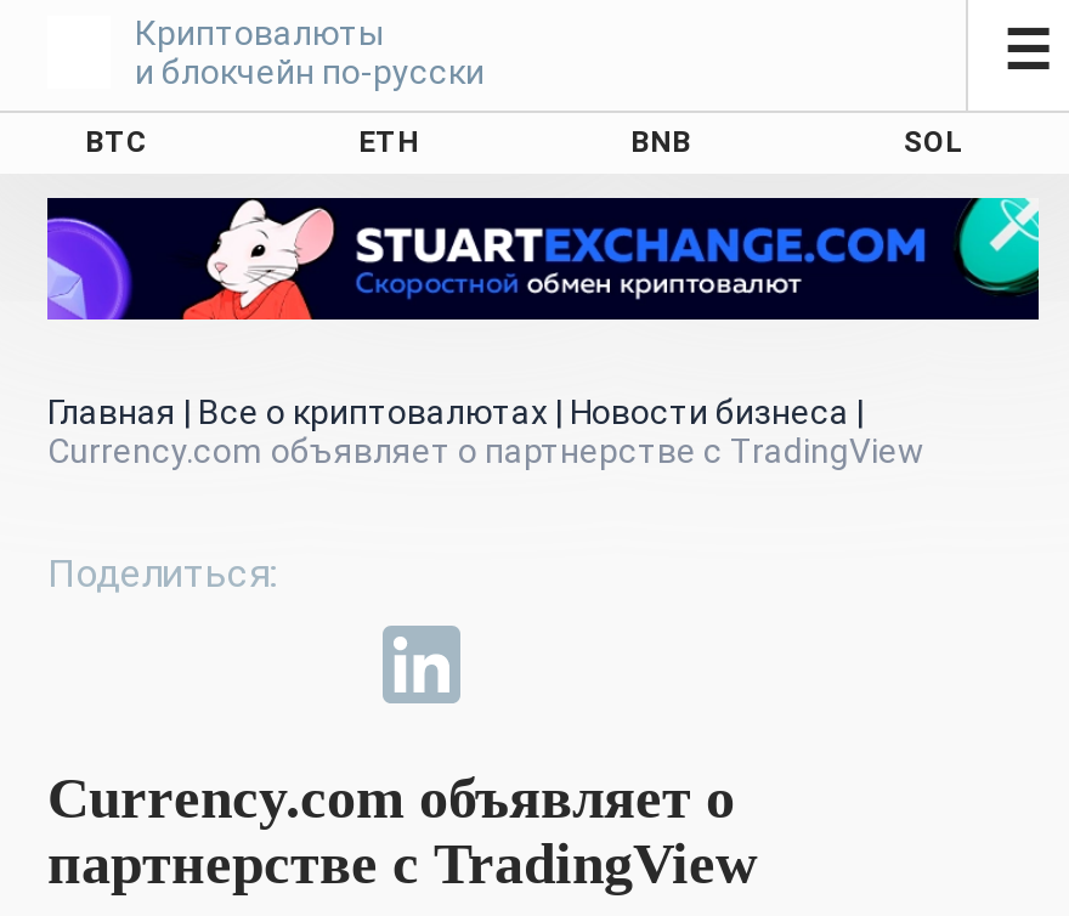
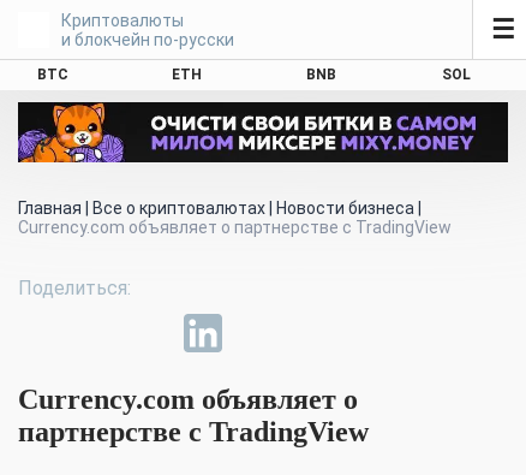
- [image]
+ [image]
